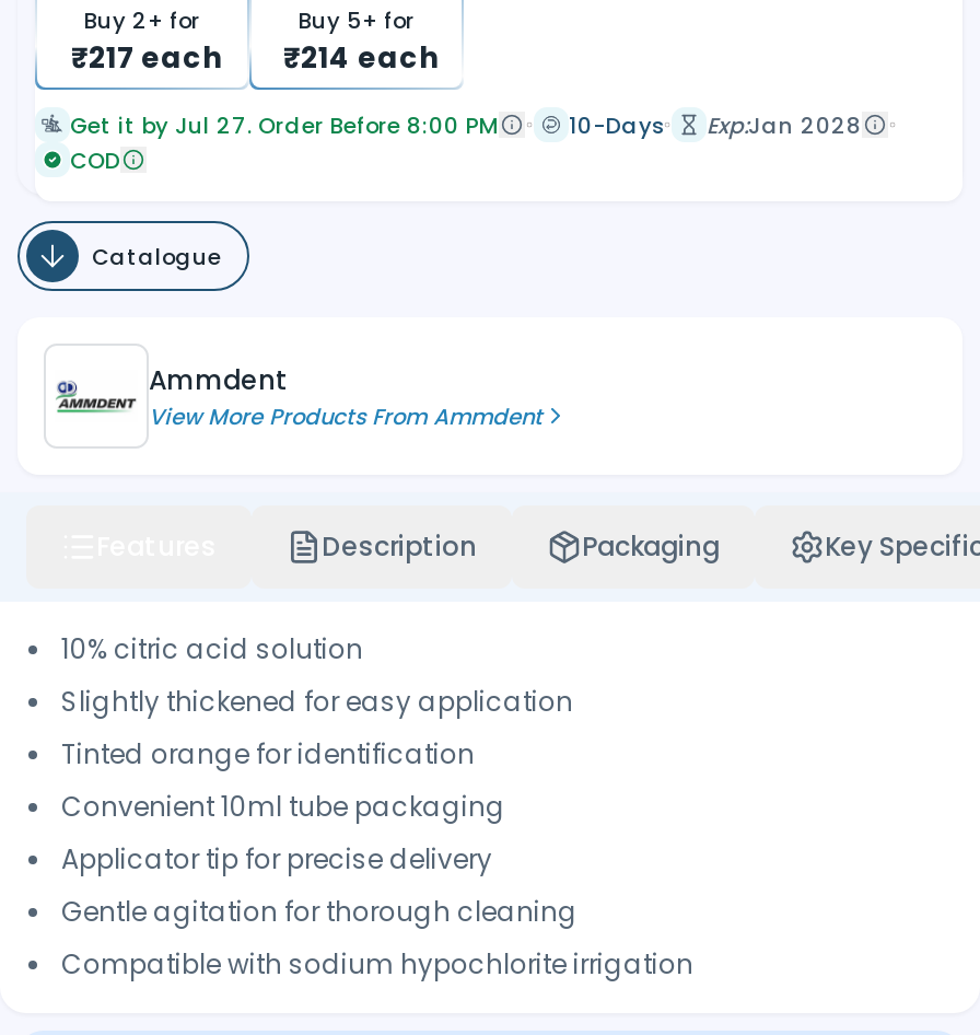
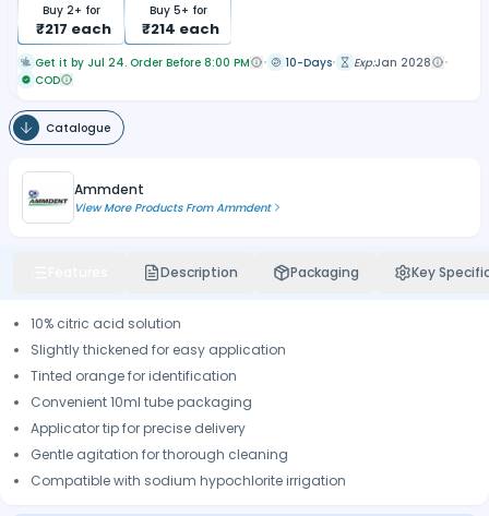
- Get it by Jul 27. Order Before 8:00 PM
+ Get it by Jul 24. Order Before 8:00 PM
